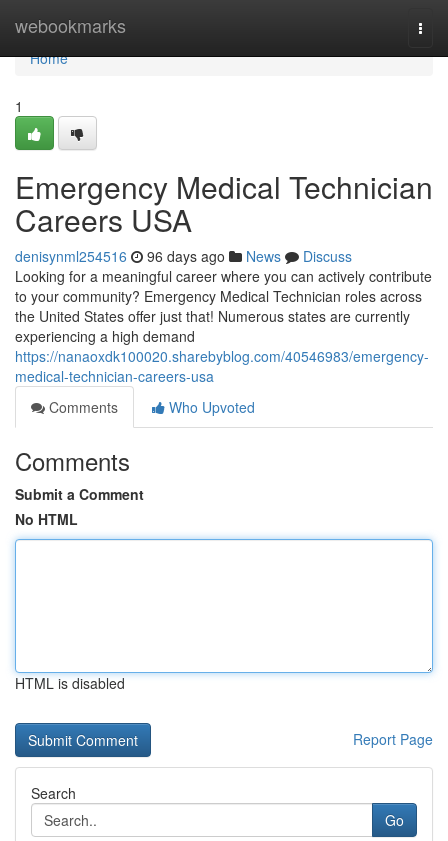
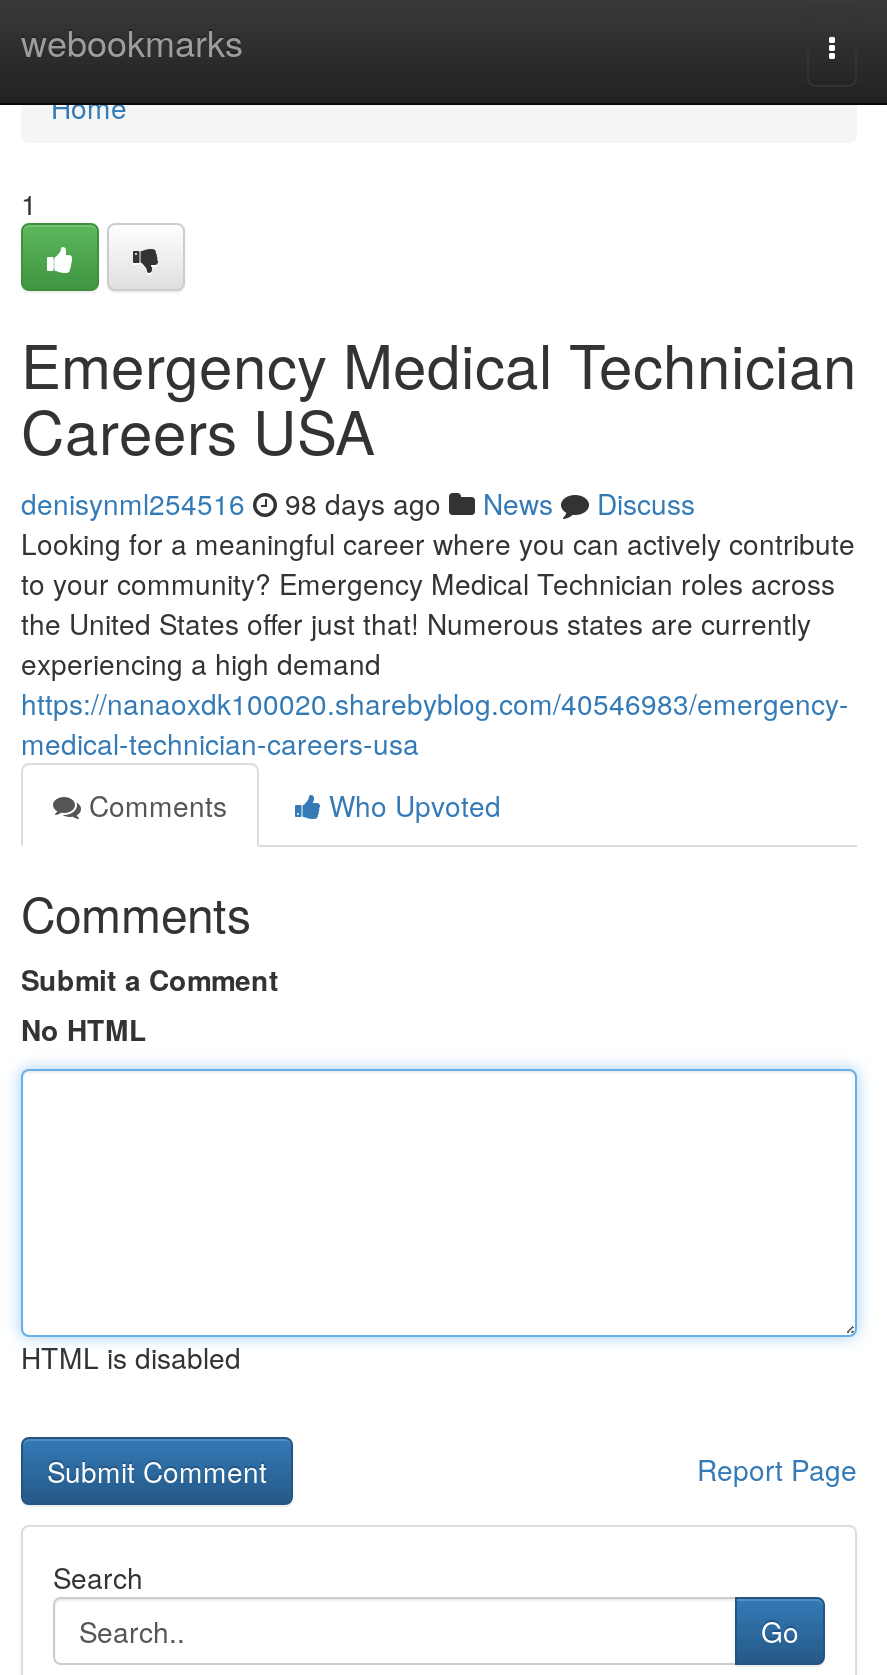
- denisynml254516 96 days ago News Discuss
+ denisynml254516 98 days ago News Discuss
